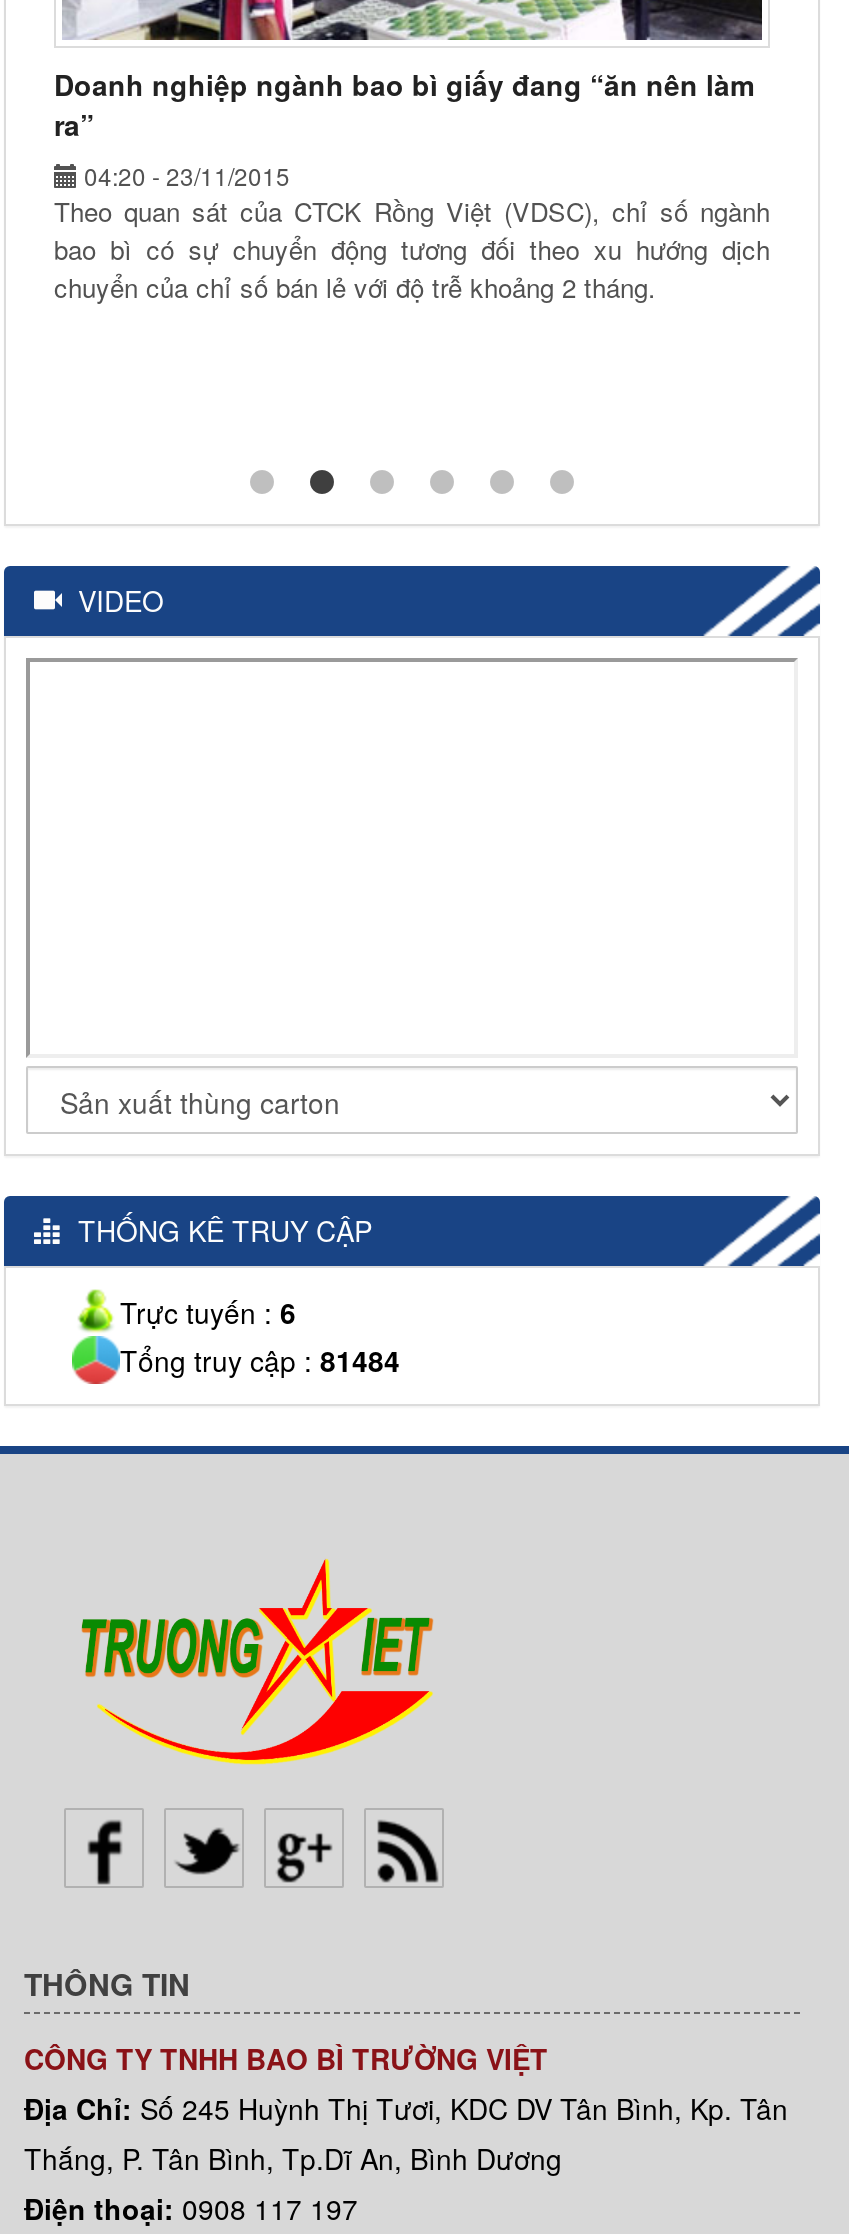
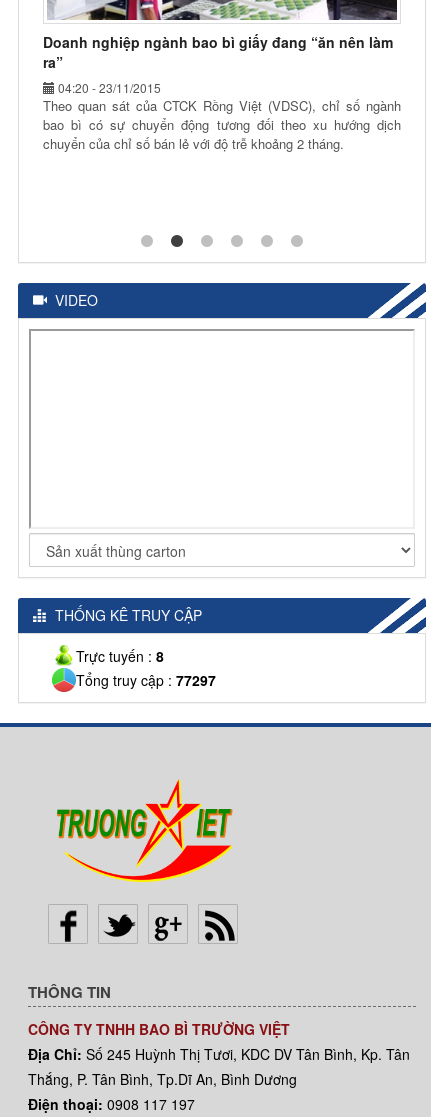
- Trực tuyến : 6
+ Trực tuyến : 8

- Tổng truy cập : 81484
+ Tổng truy cập : 77297
